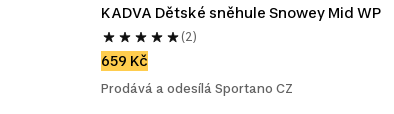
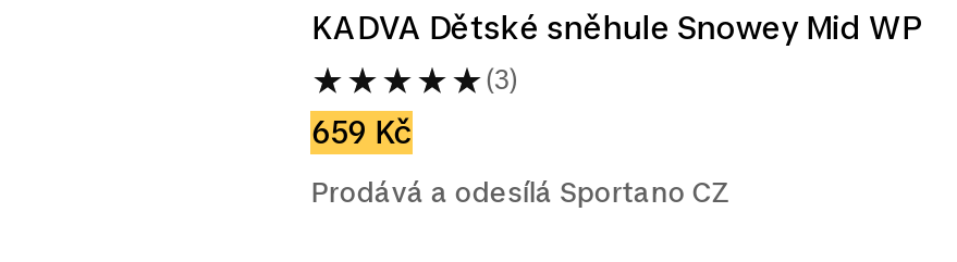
- (2)
+ (3)
